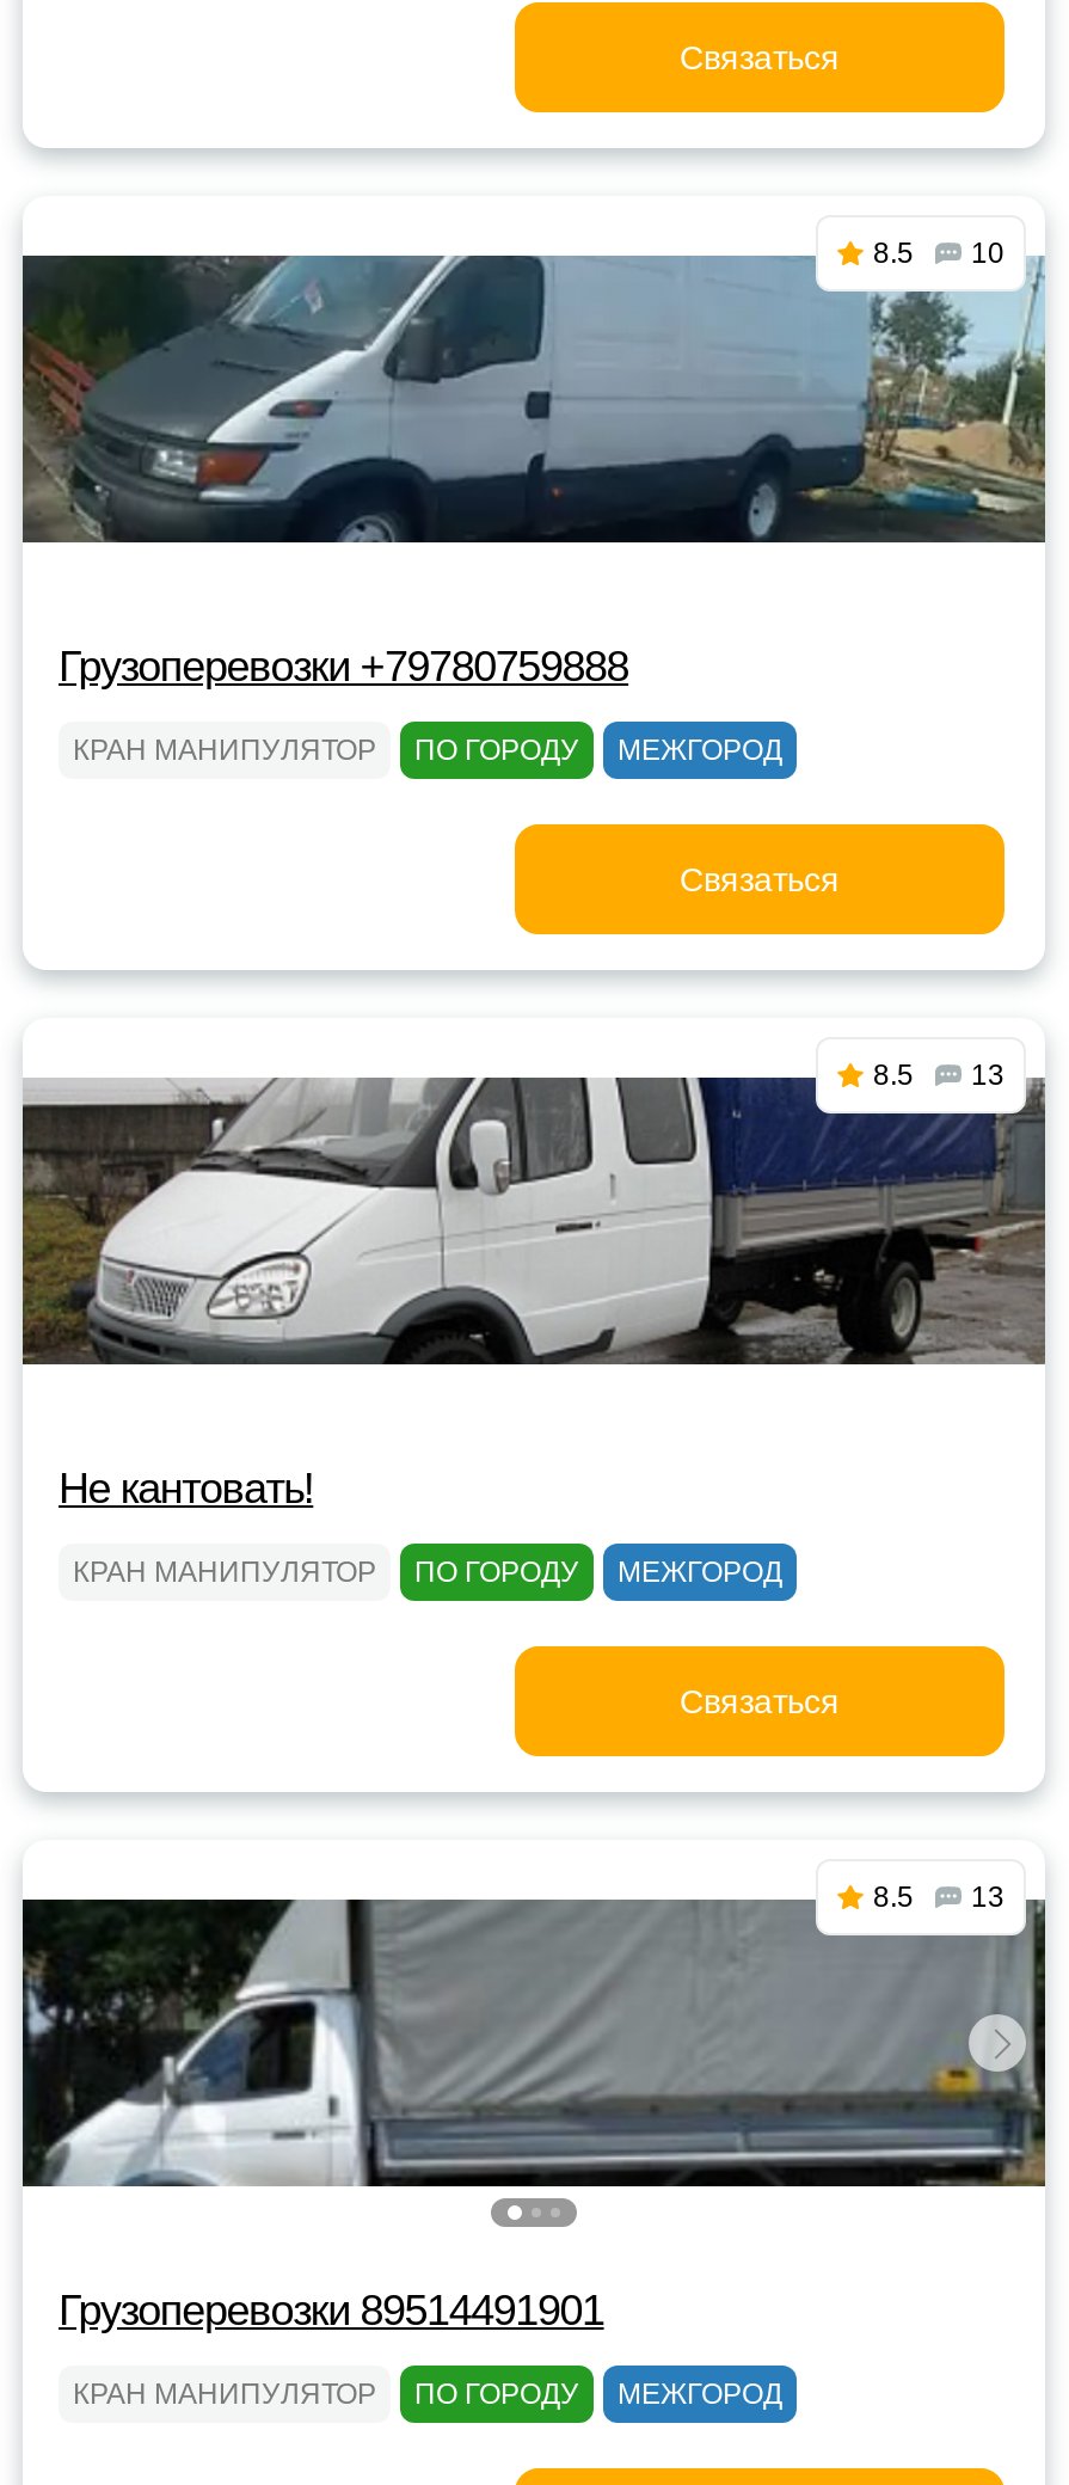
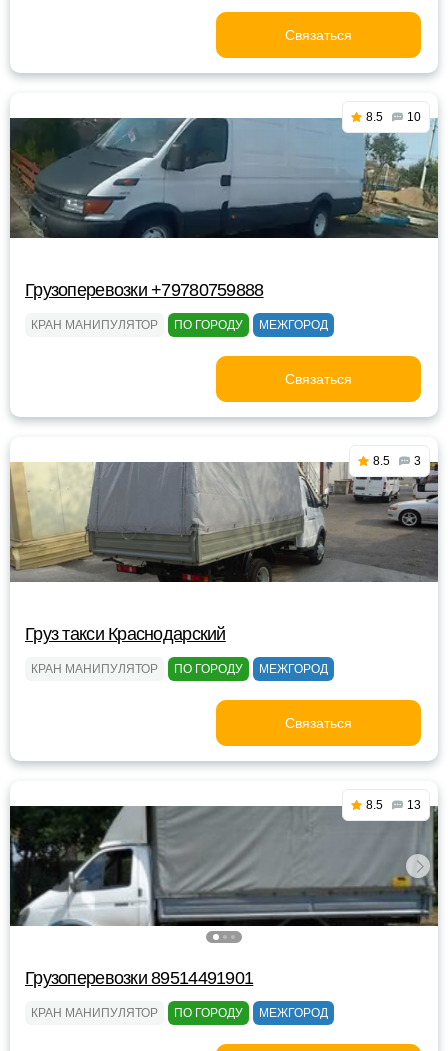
- [image]
- 8.5 13
+ [image]
+ 8.5 3

- Не кантовать!
+ Груз такси Краснодарский
